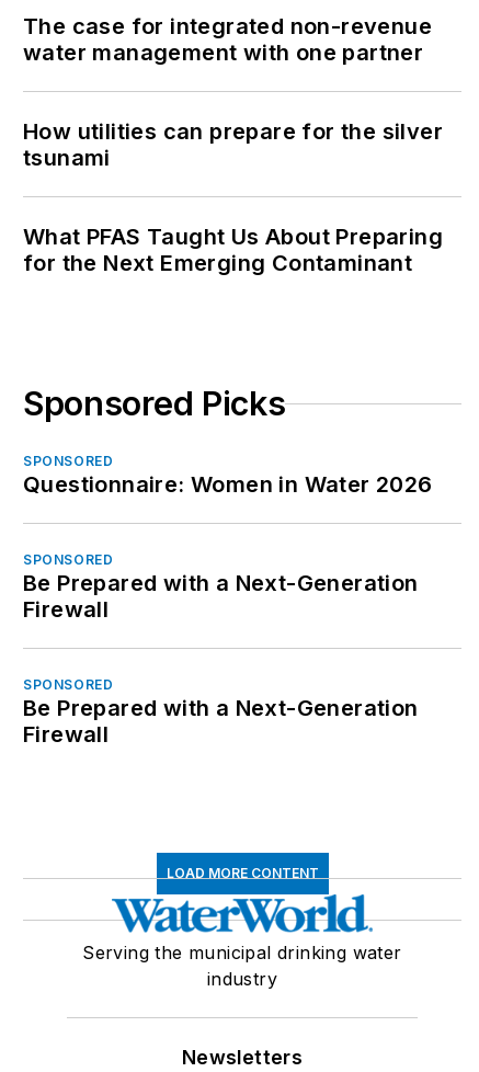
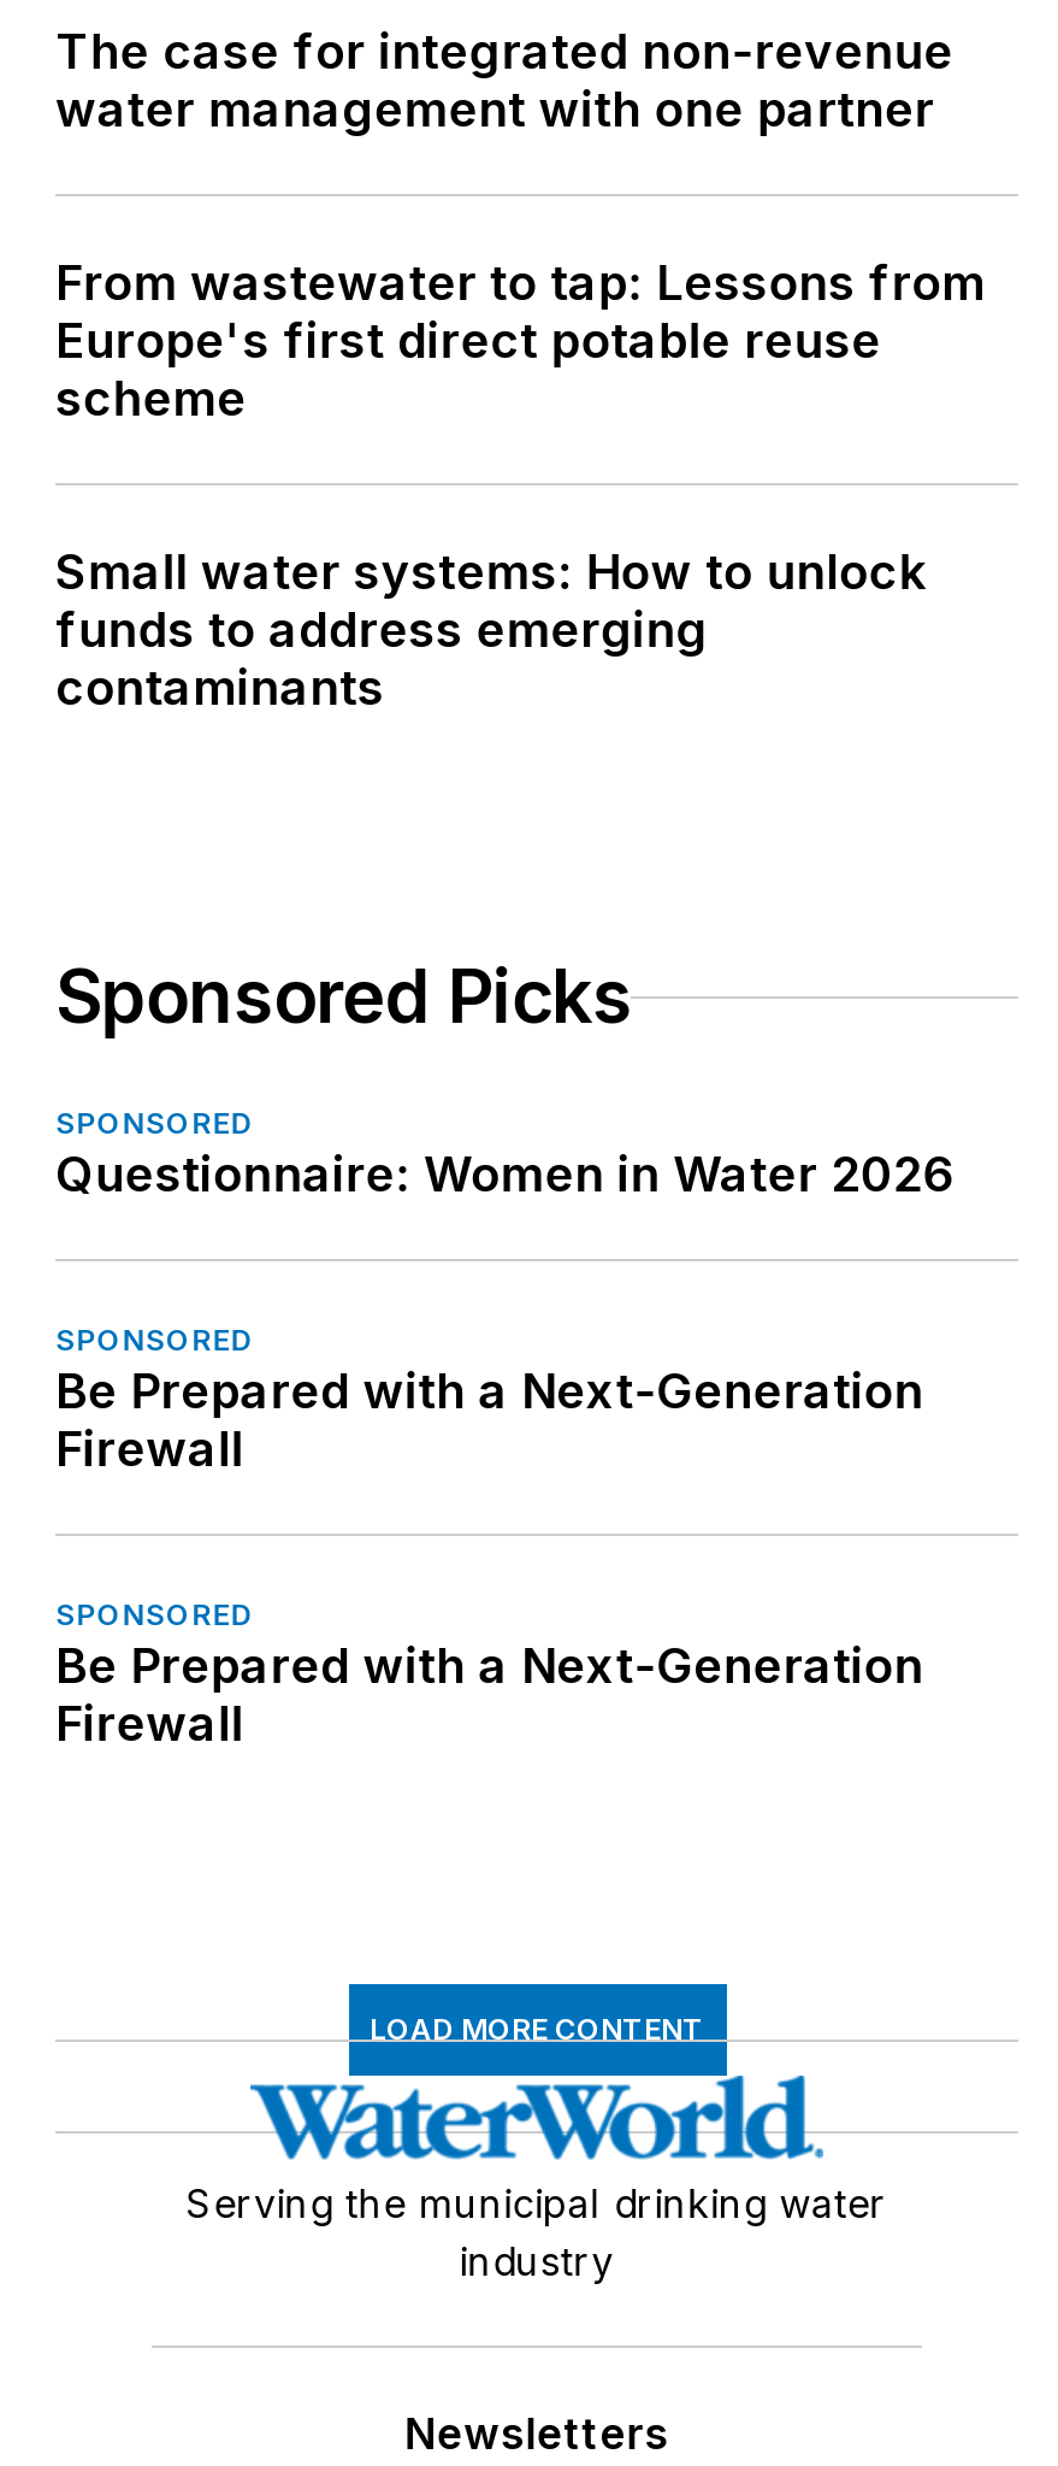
- How utilities can prepare for the silver
- tsunami
+ From wastewater to tap: Lessons from
+ Europe's first direct potable reuse
+ scheme

- What PFAS Taught Us About Preparing
- for the Next Emerging Contaminant
+ Small water systems: How to unlock
+ funds to address emerging
+ contaminants
